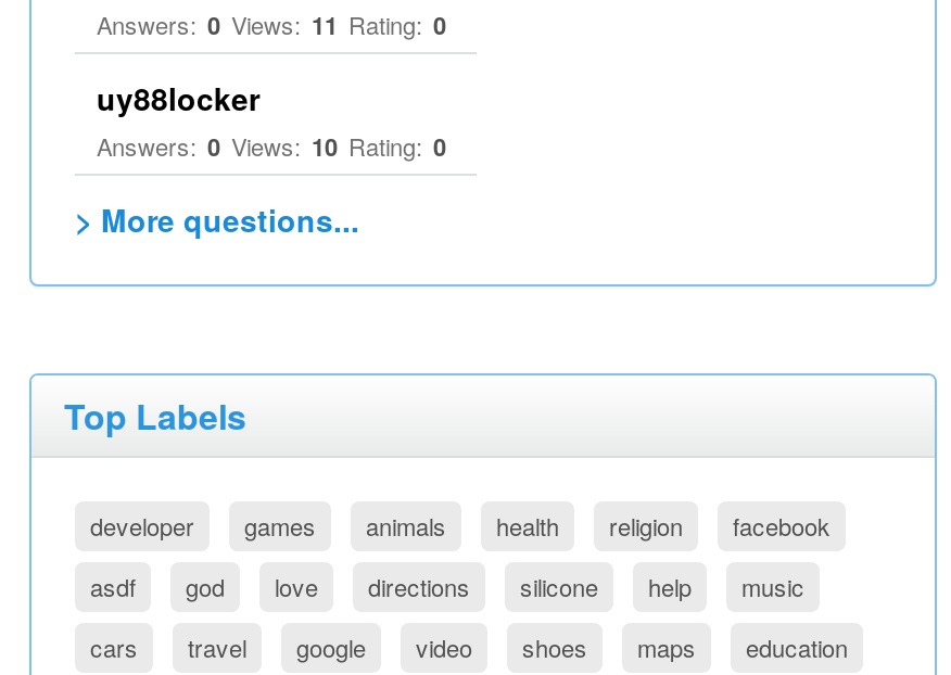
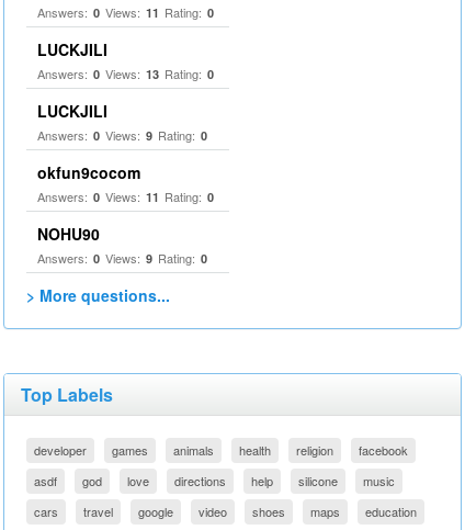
- uy88locker
- Answers: 0 Views: 10 Rating: 0
+ LUCKJILI
+ Answers: 0 Views: 13 Rating: 0
+ LUCKJILI
+ Answers: 0 Views: 9 Rating: 0
+ okfun9cocom
+ Answers: 0 Views: 11 Rating: 0
+ NOHU90
+ Answers: 0 Views: 9 Rating: 0

moved down: silicone
